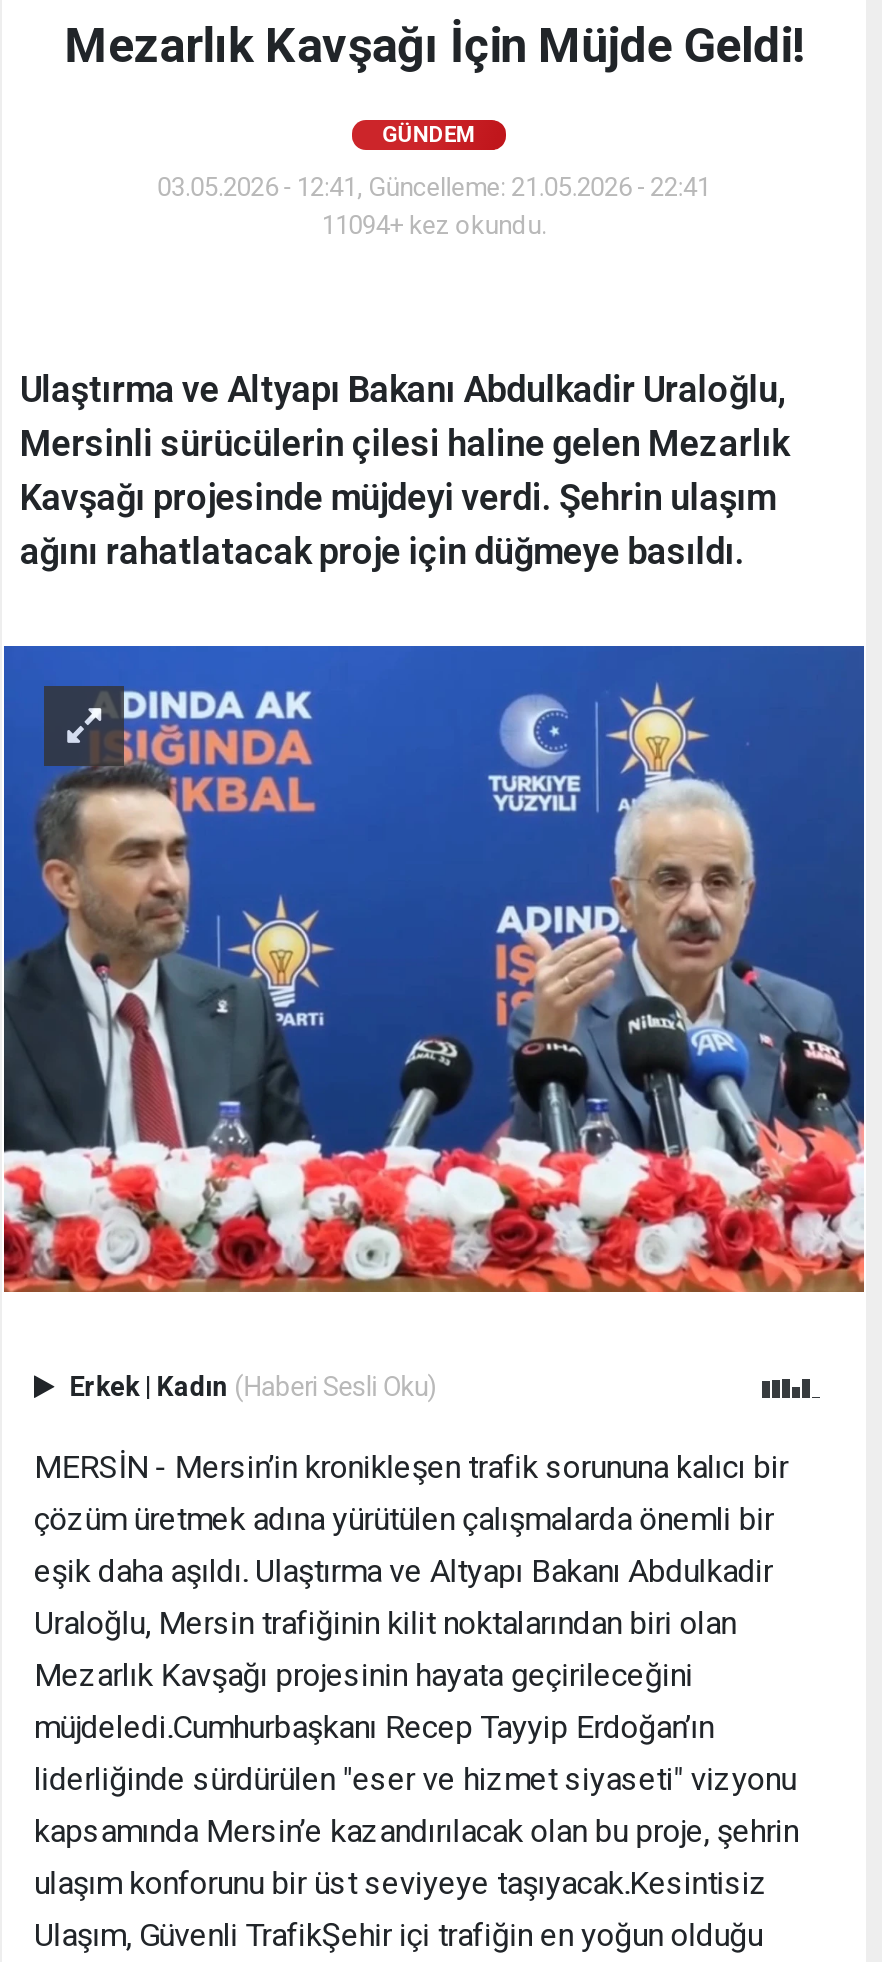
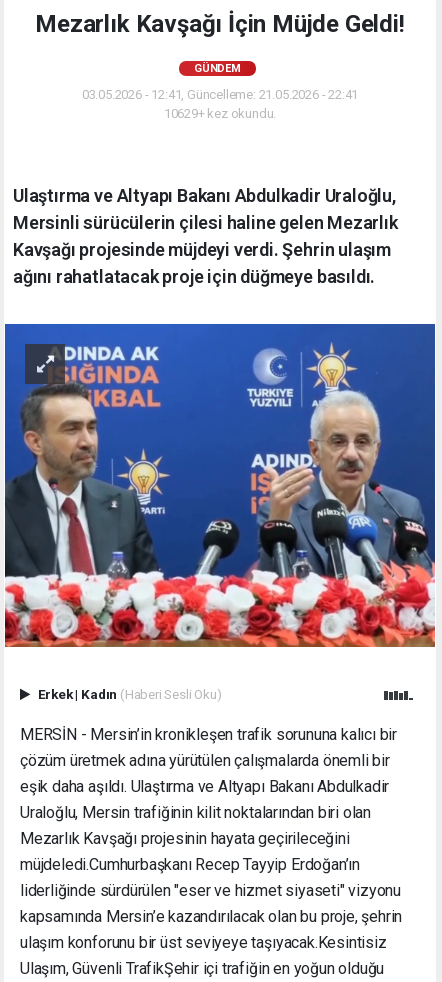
- 11094+ kez okundu.
+ 10629+ kez okundu.
